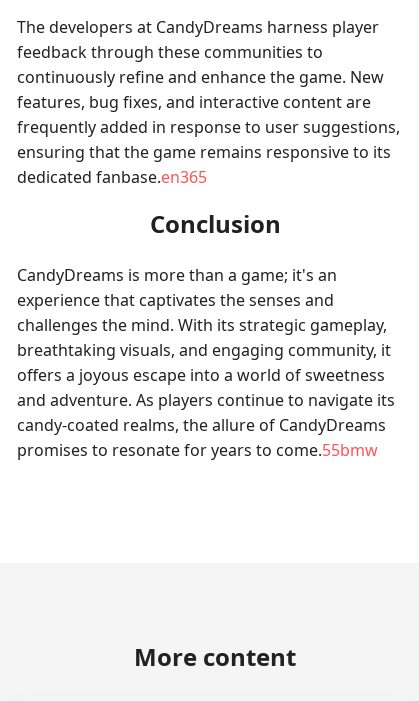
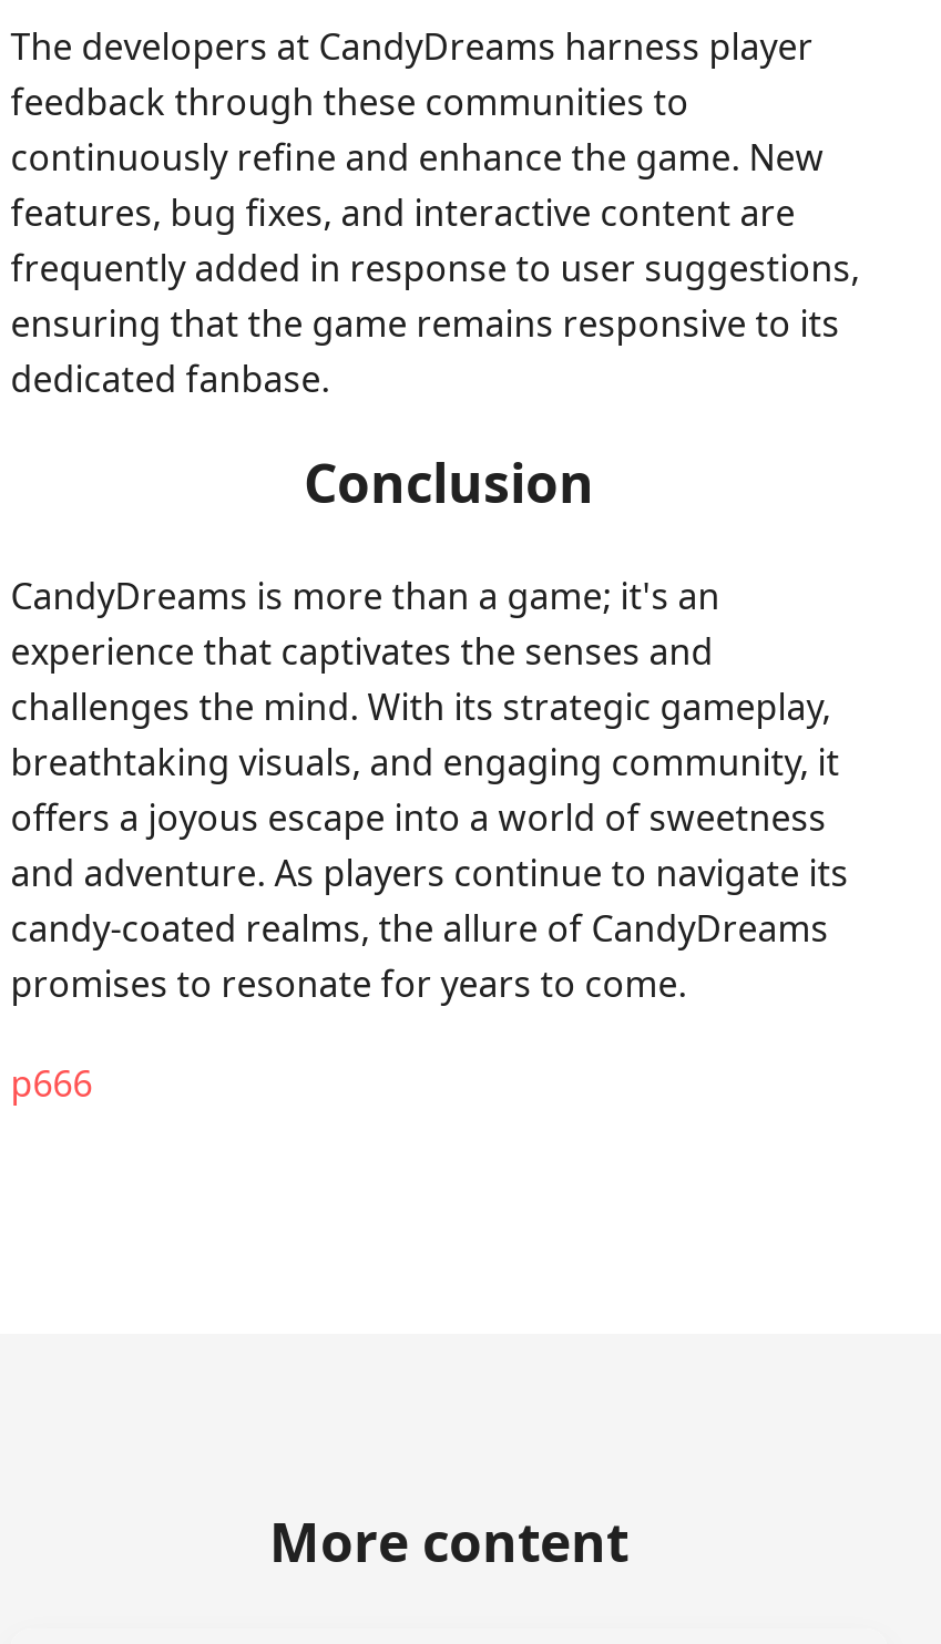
- dedicated fanbase.en365
+ dedicated fanbase.

- promises to resonate for years to come.55bmw
+ promises to resonate for years to come.
+ p666
